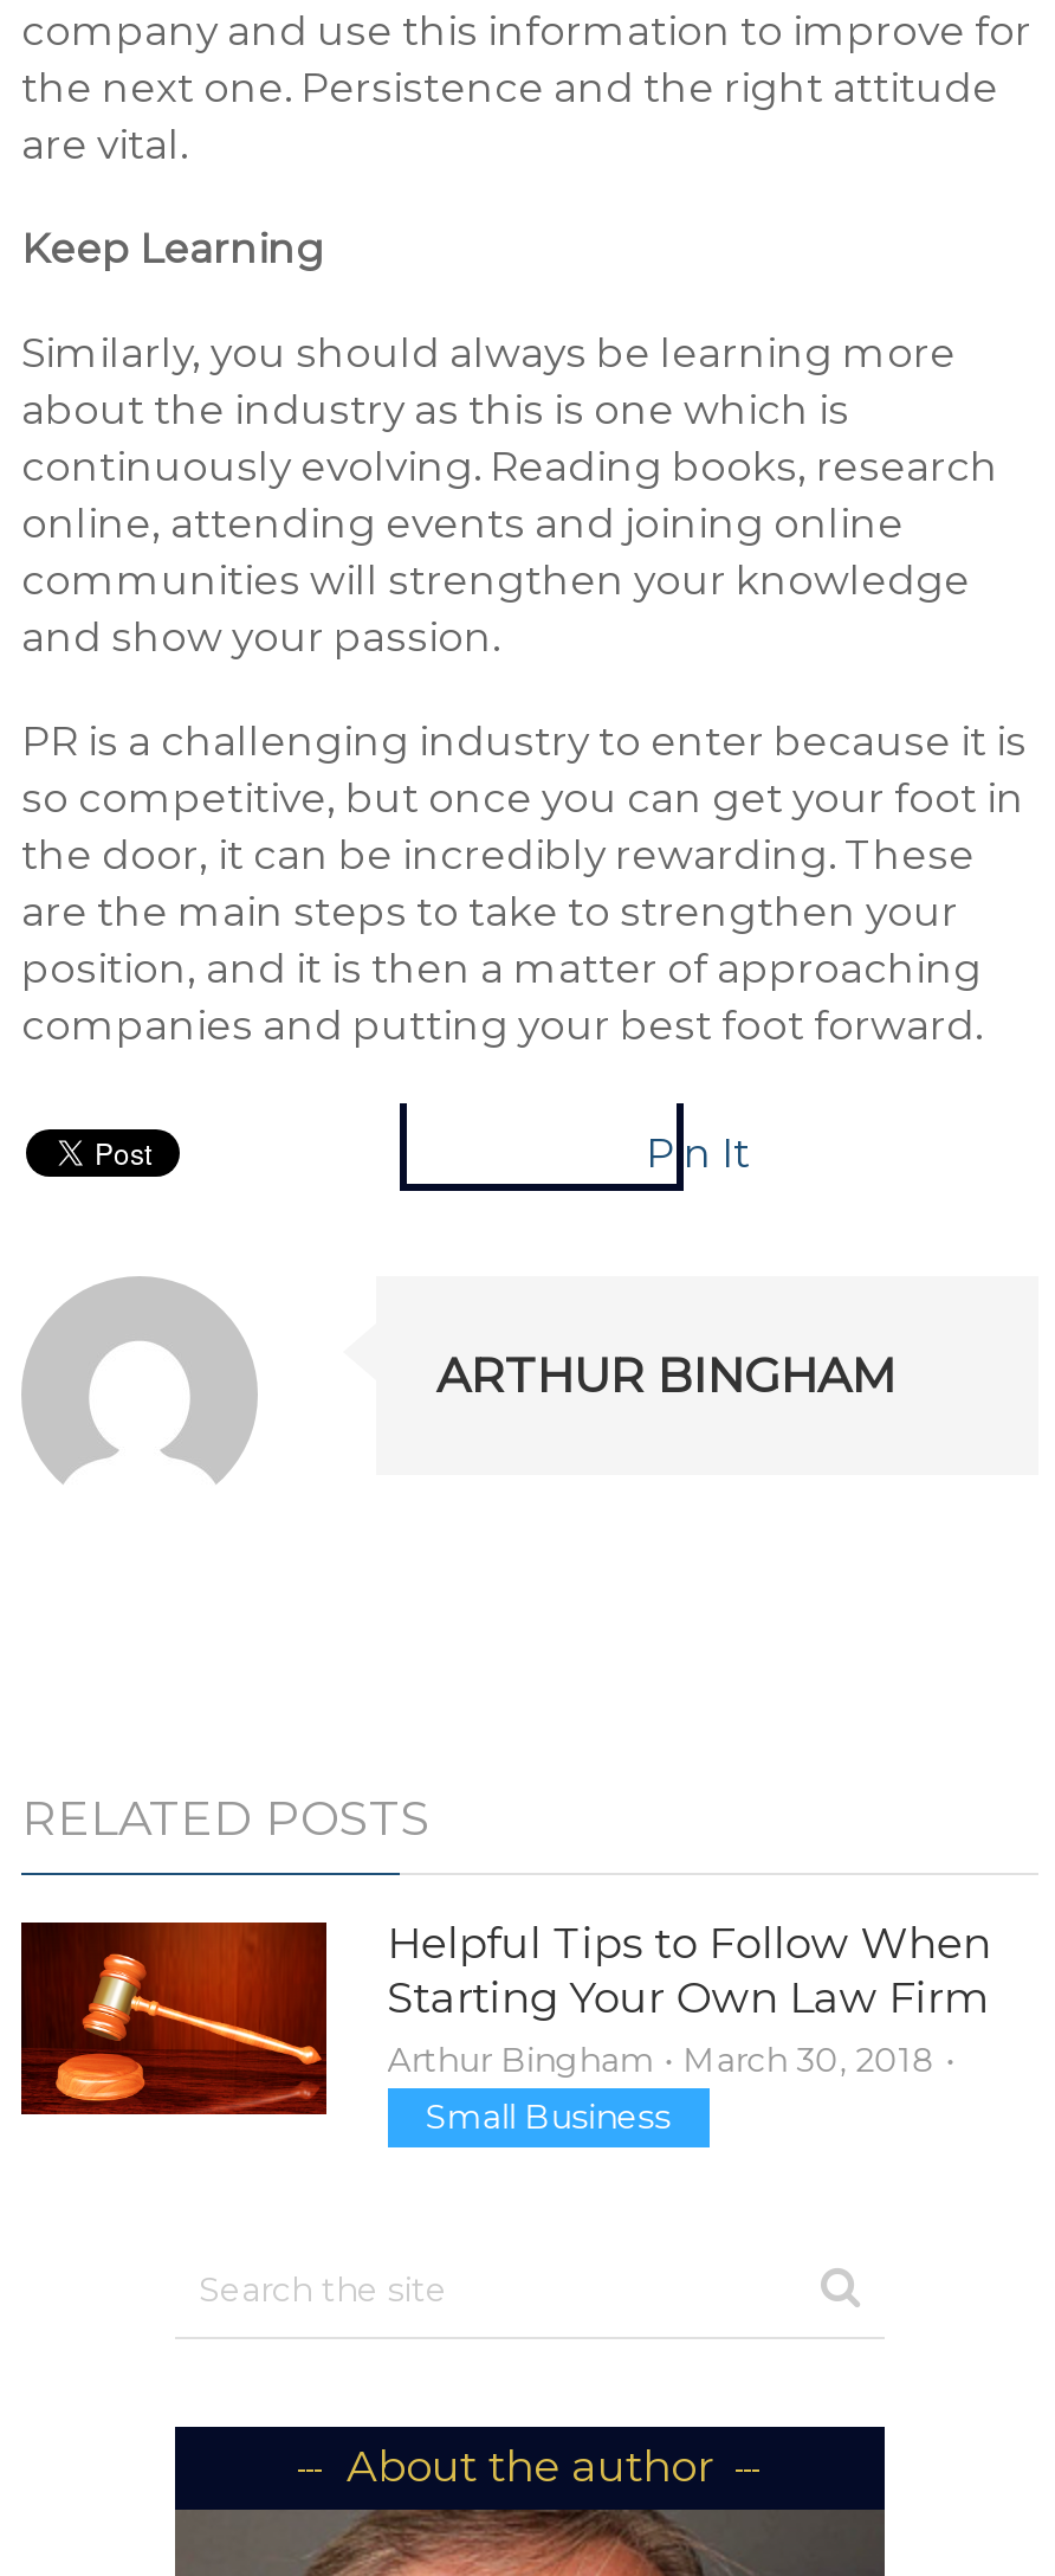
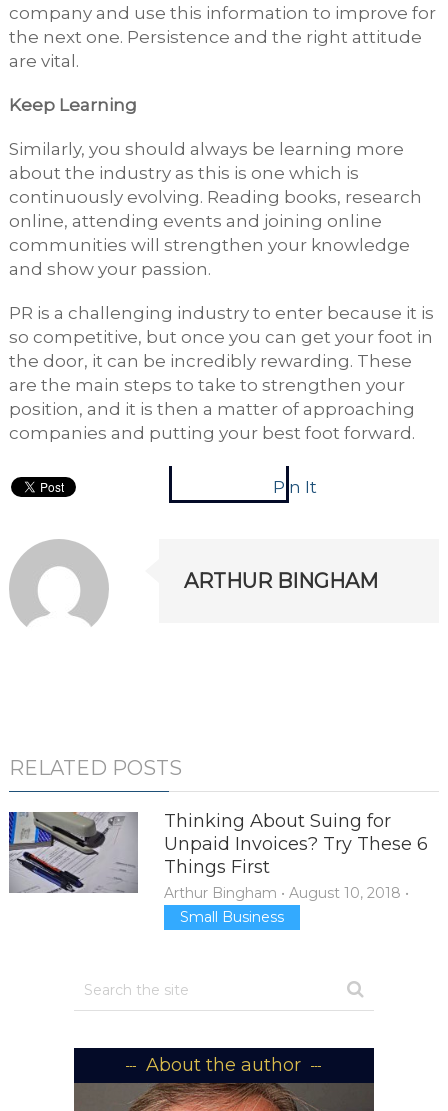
- [image]
- Helpful Tips to Follow When
- Starting Your Own Law Firm
- Arthur Bingham • March 30, 2018 •
+ [image]
+ Thinking About Suing for
+ Unpaid Invoices? Try These 6
+ Things First
+ Arthur Bingham • August 10, 2018 •
